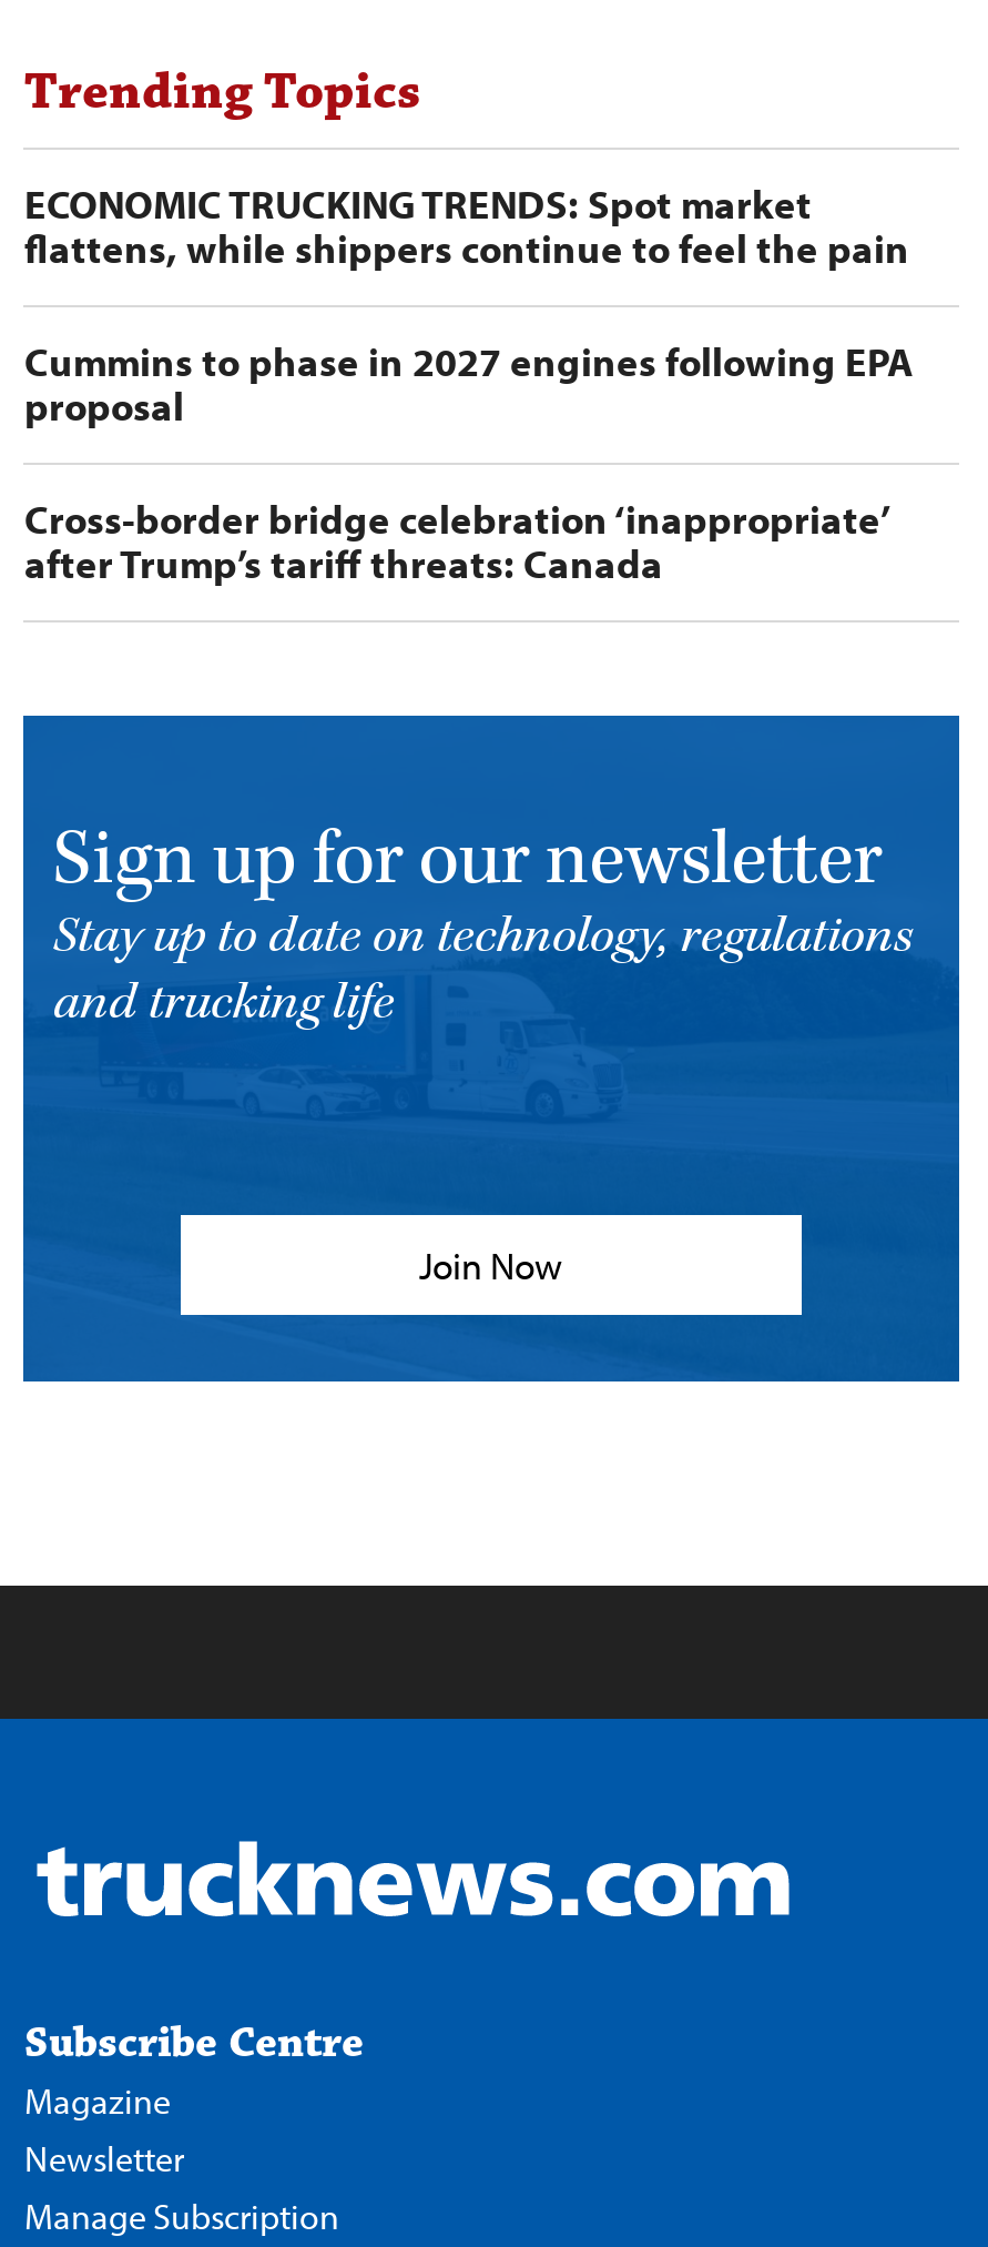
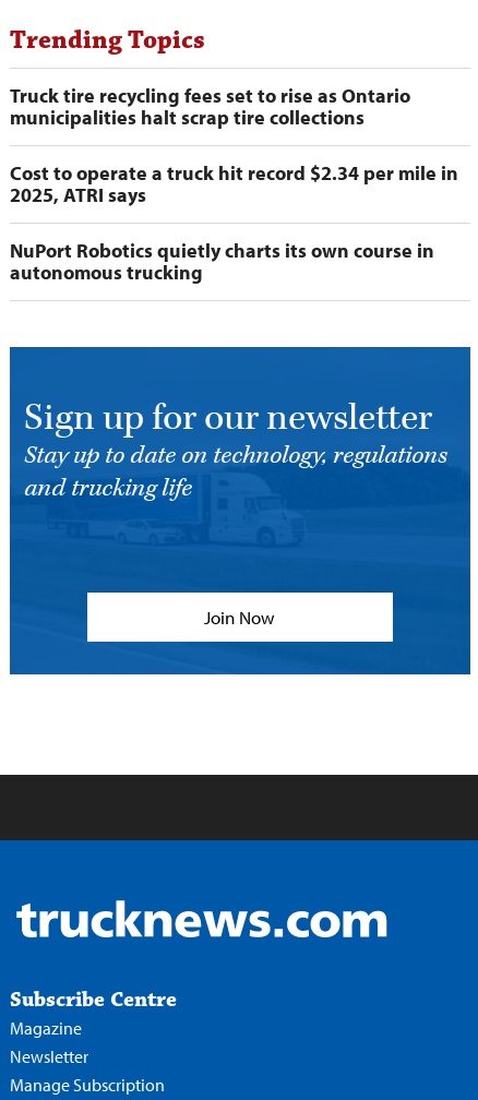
- ECONOMIC TRUCKING TRENDS: Spot market
- flattens, while shippers continue to feel the pain
+ Truck tire recycling fees set to rise as Ontario
+ municipalities halt scrap tire collections

- Cummins to phase in 2027 engines following EPA
- proposal
+ Cost to operate a truck hit record $2.34 per mile in
+ 2025, ATRI says

- Cross-border bridge celebration ‘inappropriate’
- after Trump’s tariff threats: Canada
+ NuPort Robotics quietly charts its own course in
+ autonomous trucking
